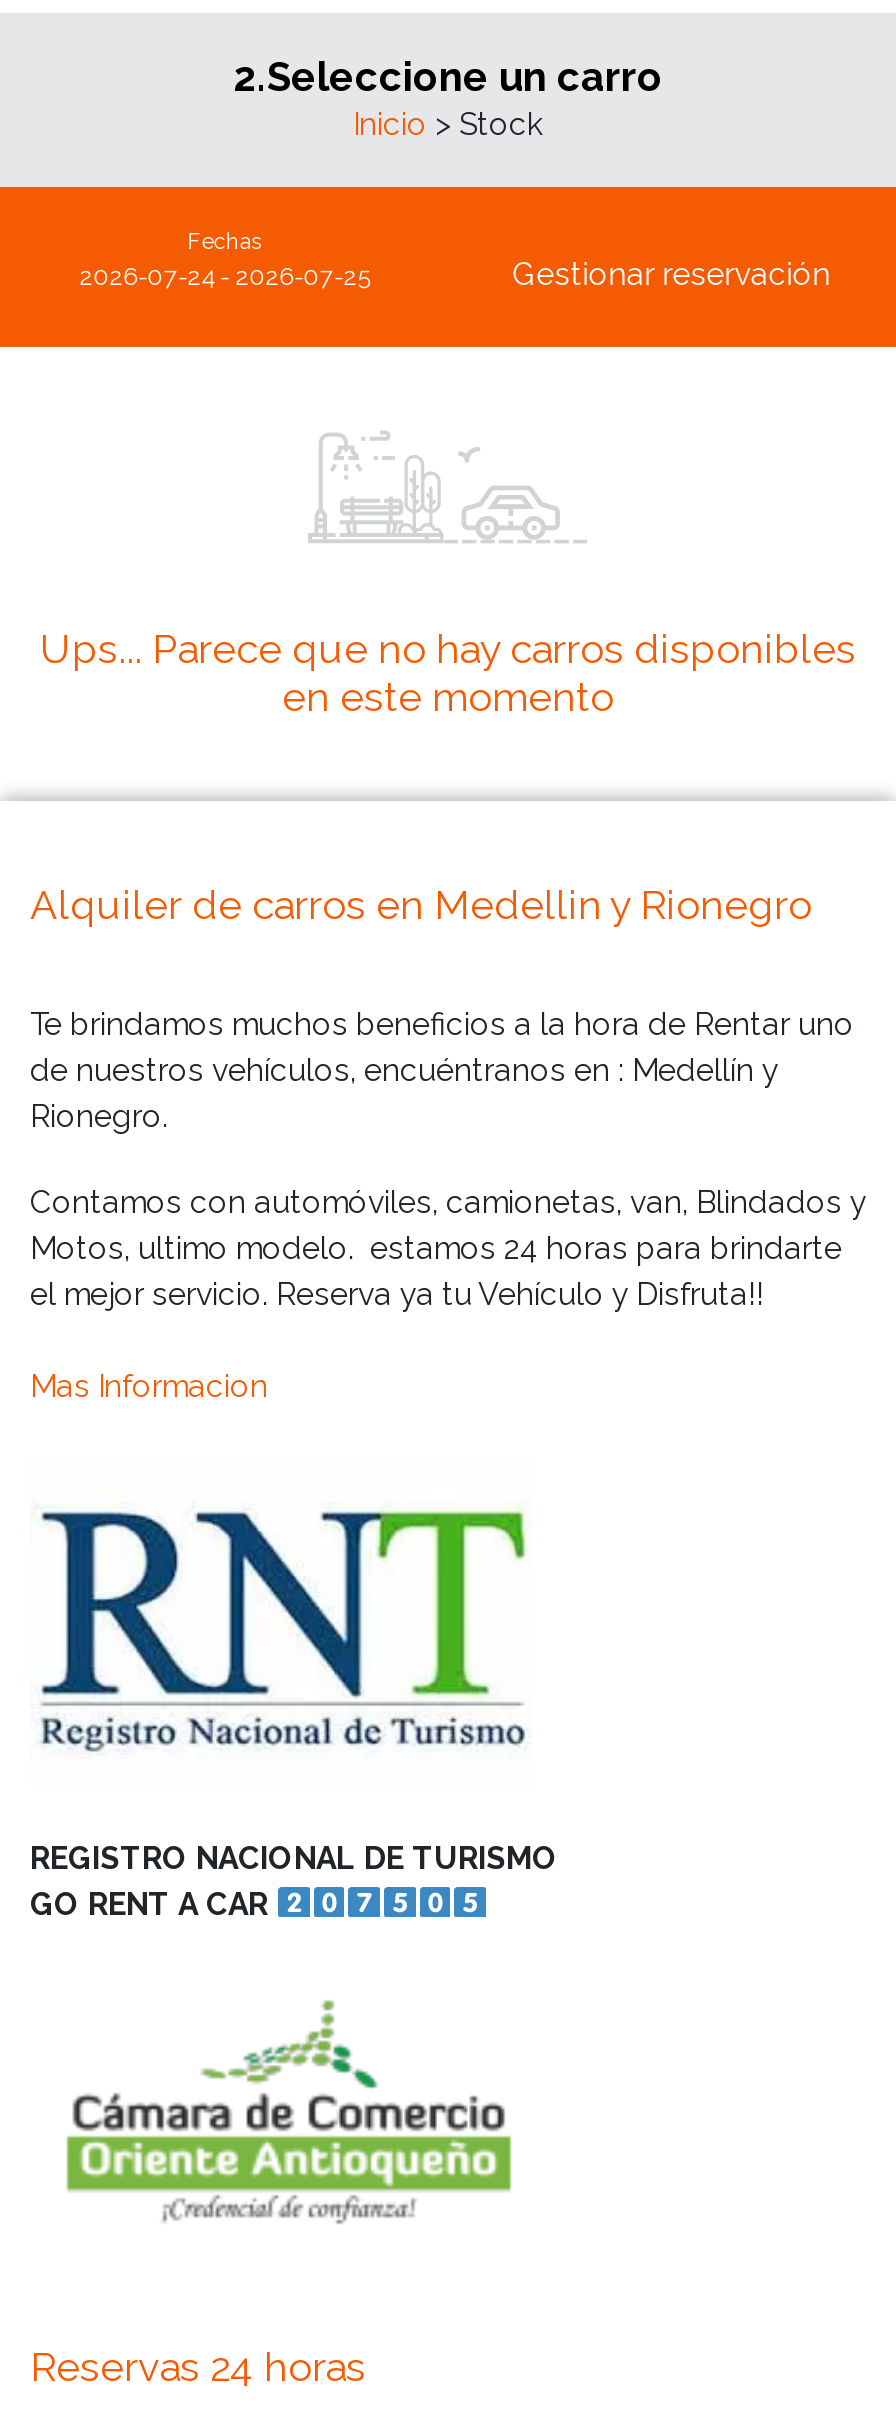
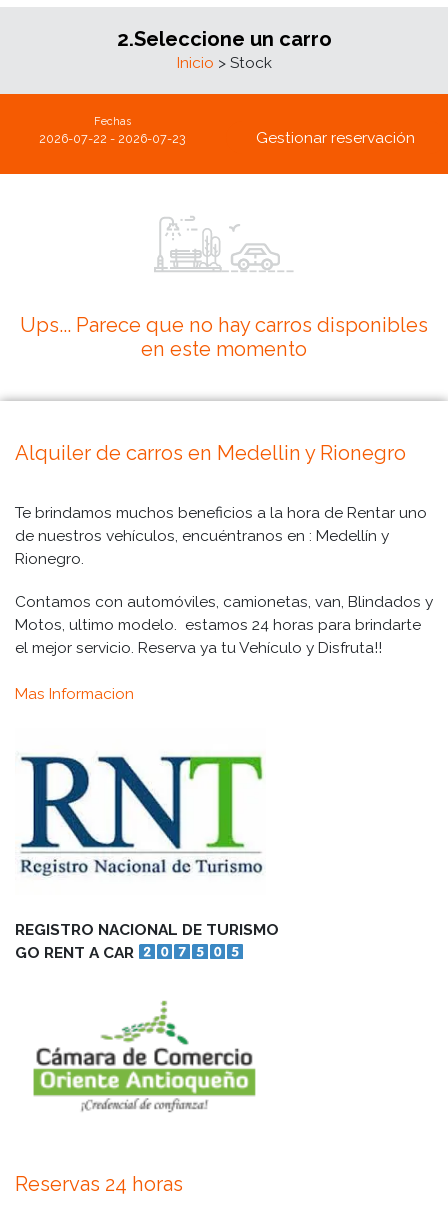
- 2026-07-24 - 2026-07-25
+ 2026-07-22 - 2026-07-23
